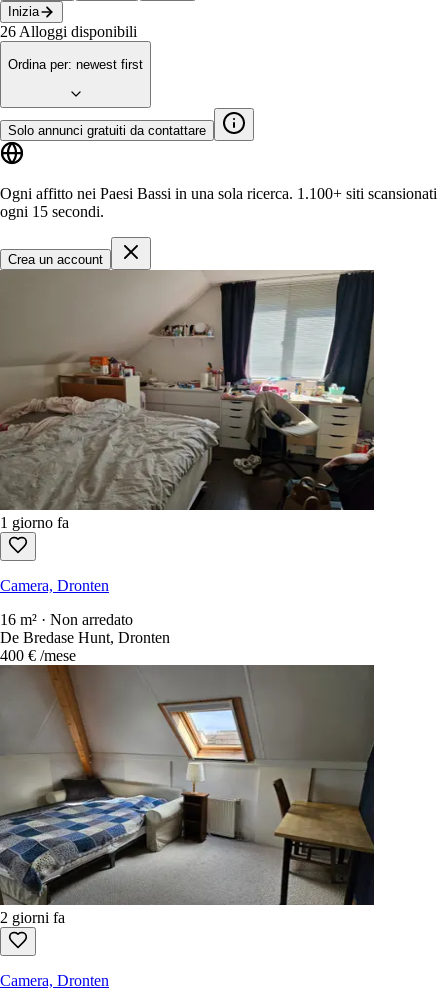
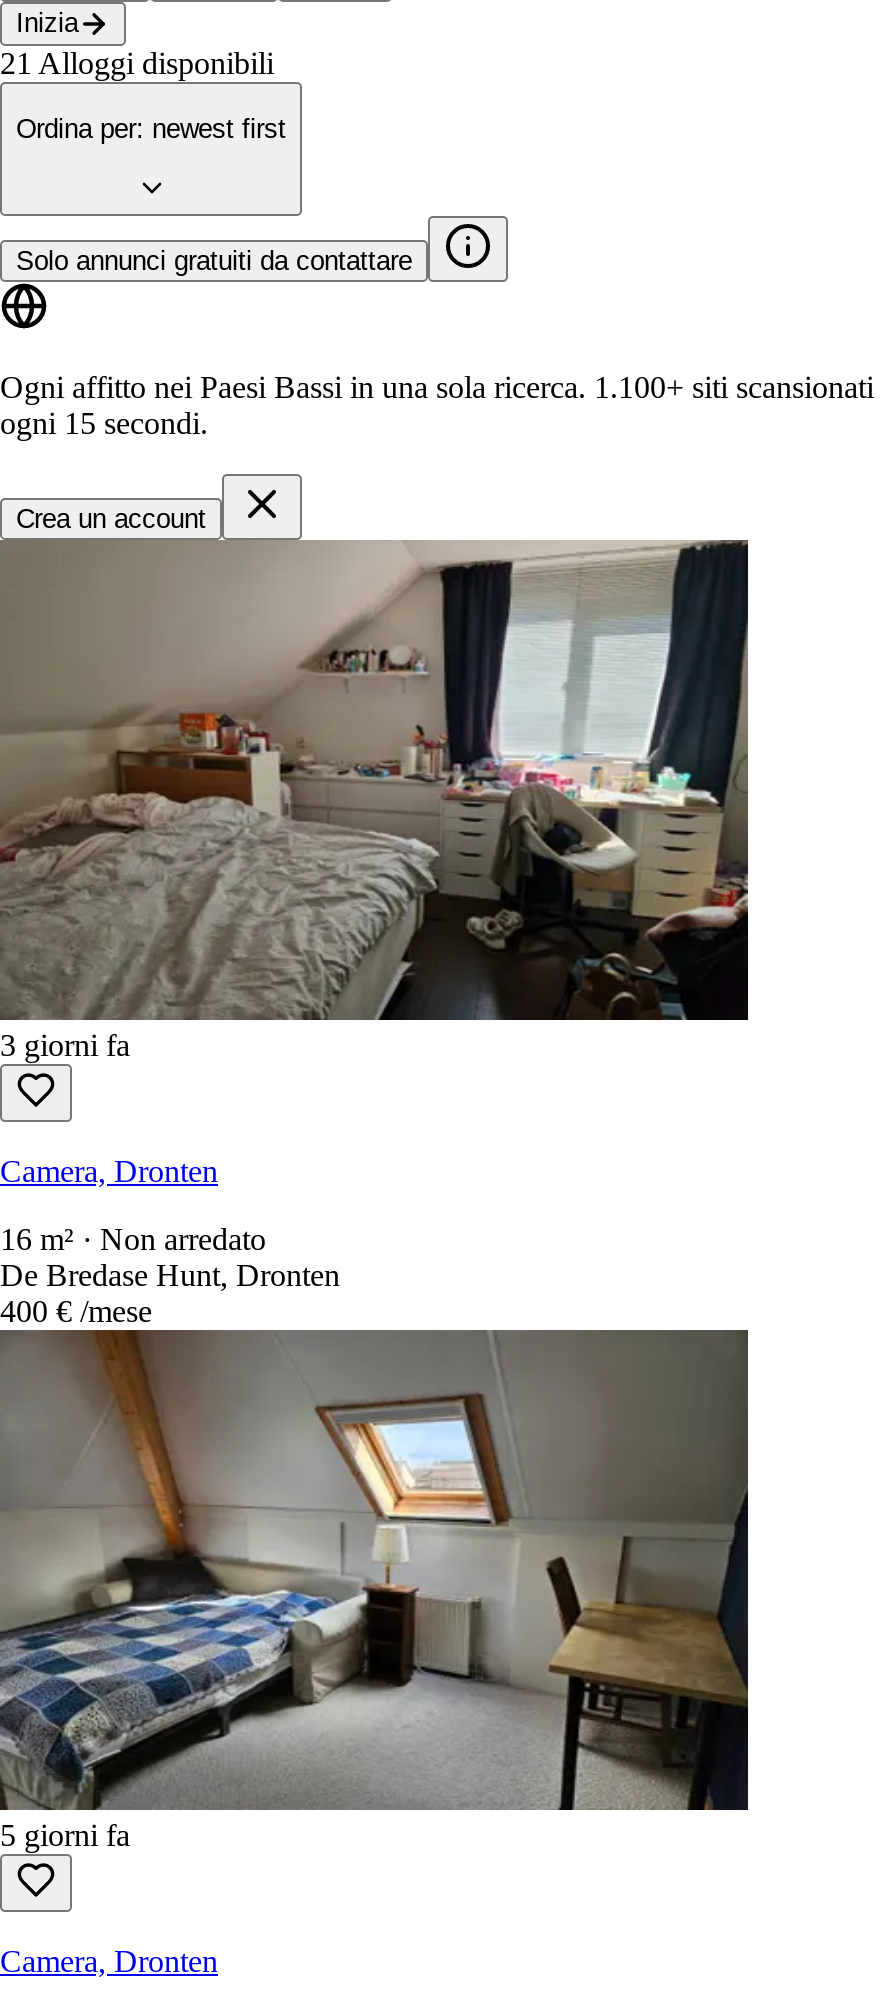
- 26 Alloggi disponibili
+ 21 Alloggi disponibili

- 1 giorno fa
+ 3 giorni fa

- 2 giorni fa
+ 5 giorni fa
